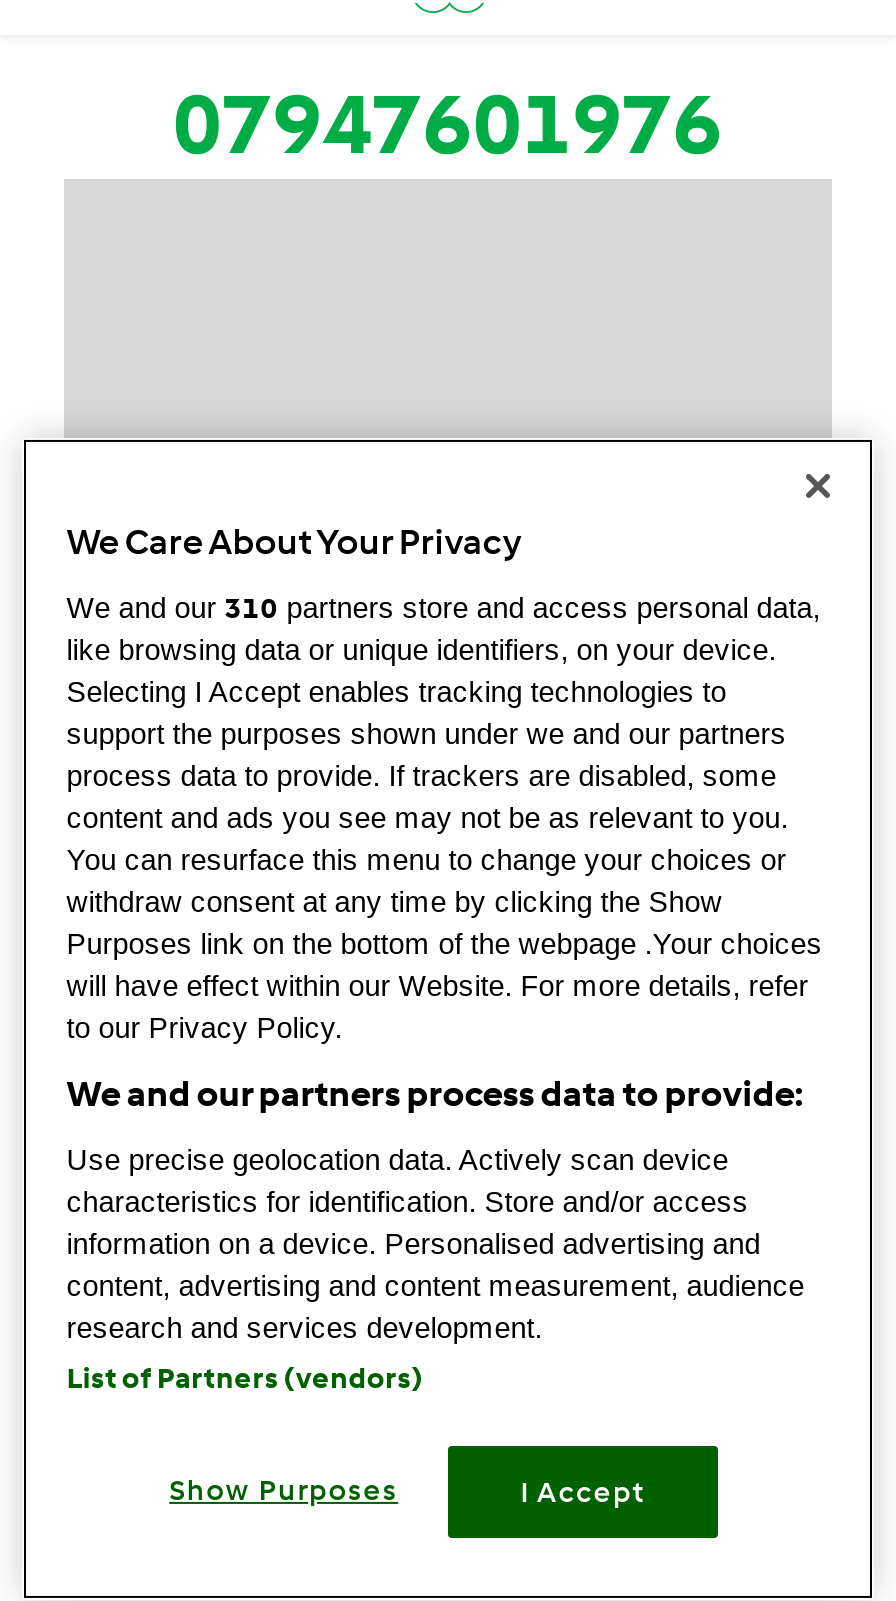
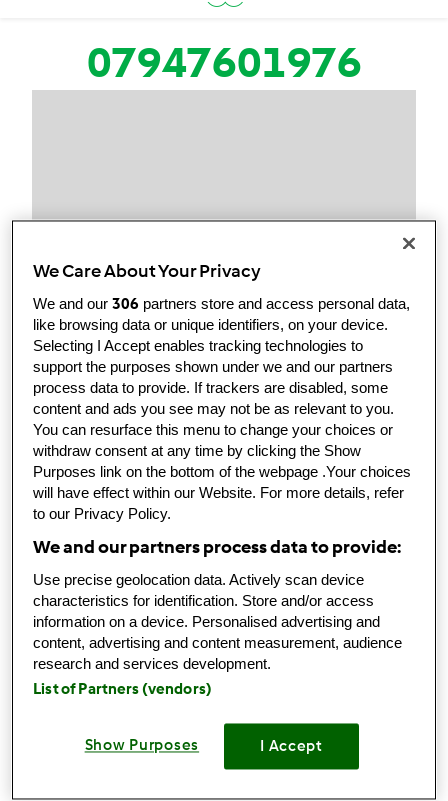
- We and our 310 partners store and access personal data,
+ We and our 306 partners store and access personal data,
